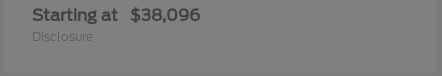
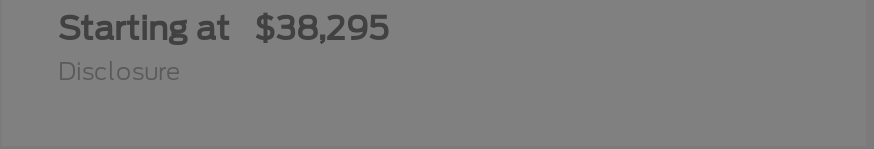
- Starting at $38,096
+ Starting at $38,295
